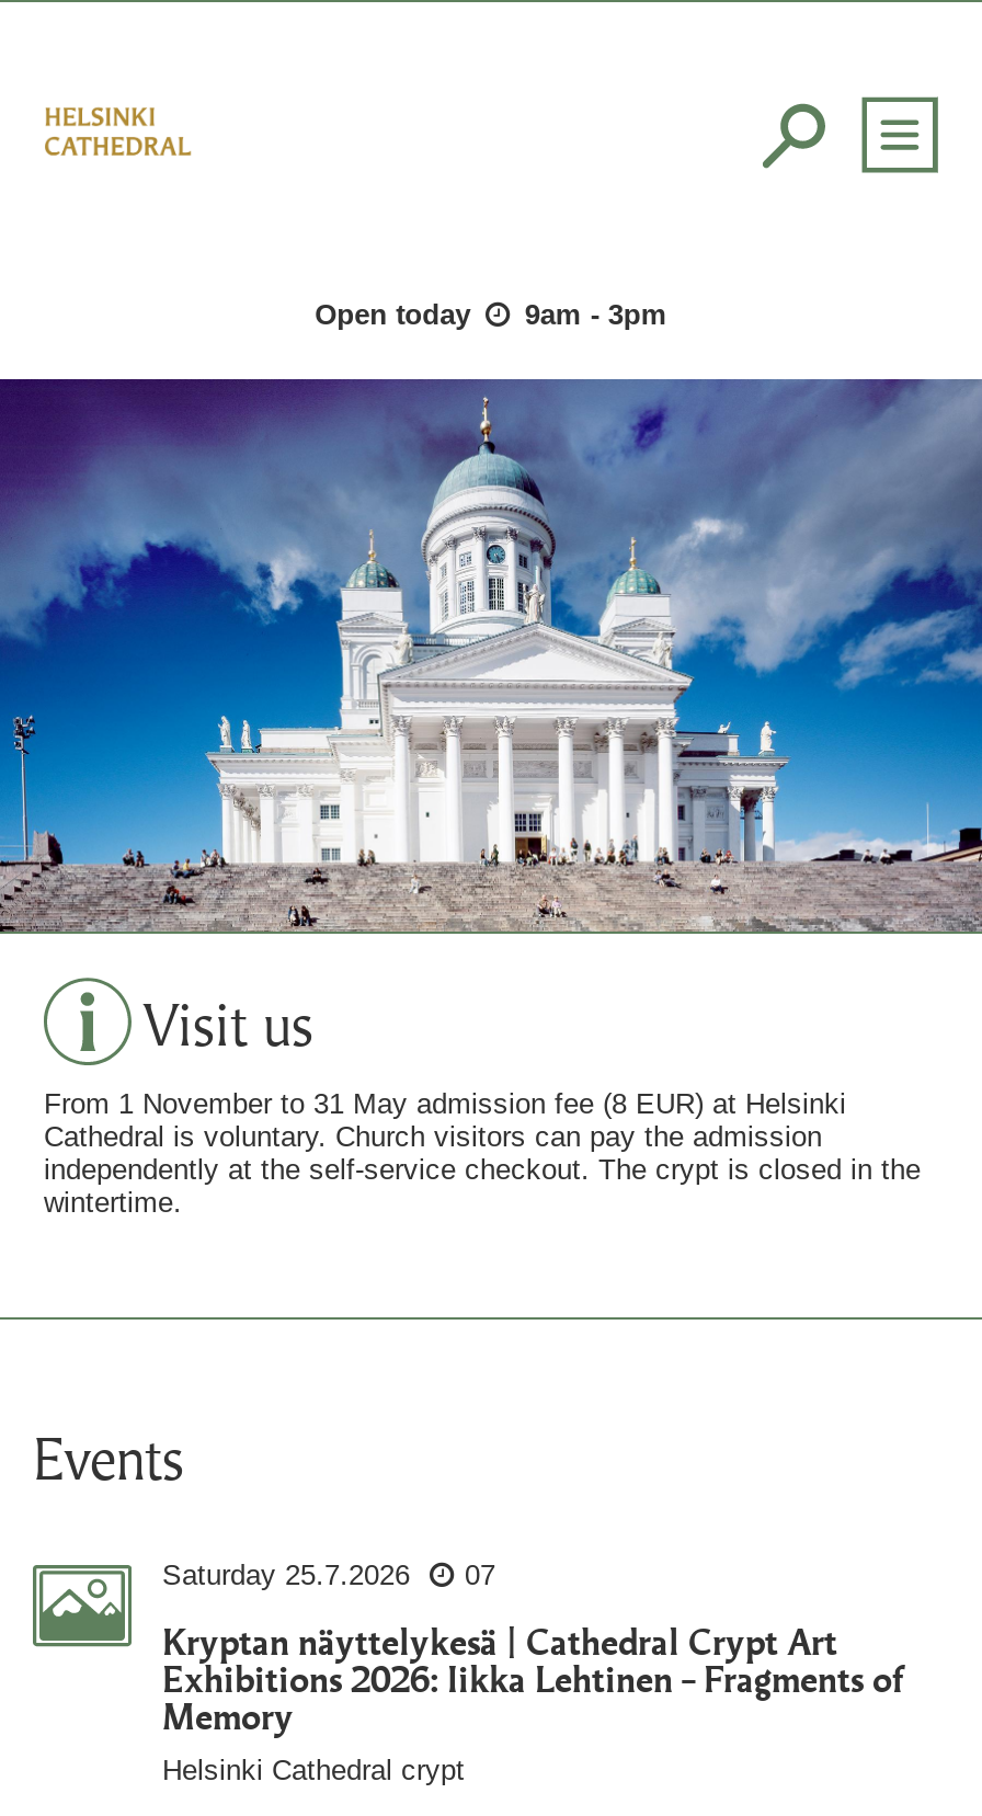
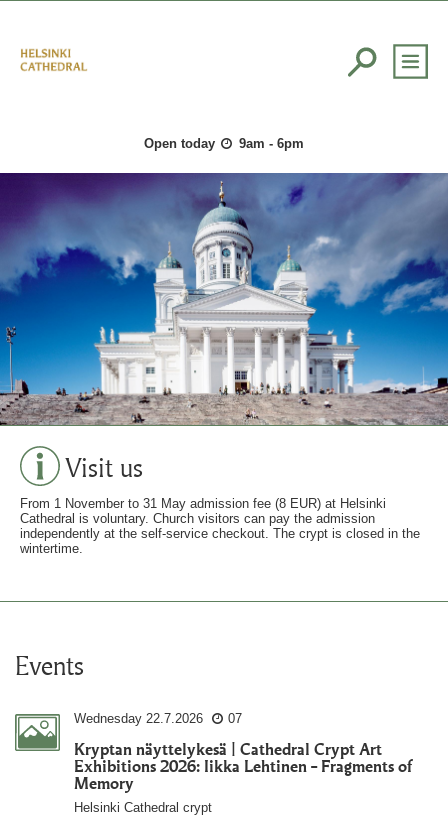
- Open today 9am - 3pm
+ Open today 9am - 6pm

- Saturday 25.7.2026 07
+ Wednesday 22.7.2026 07
